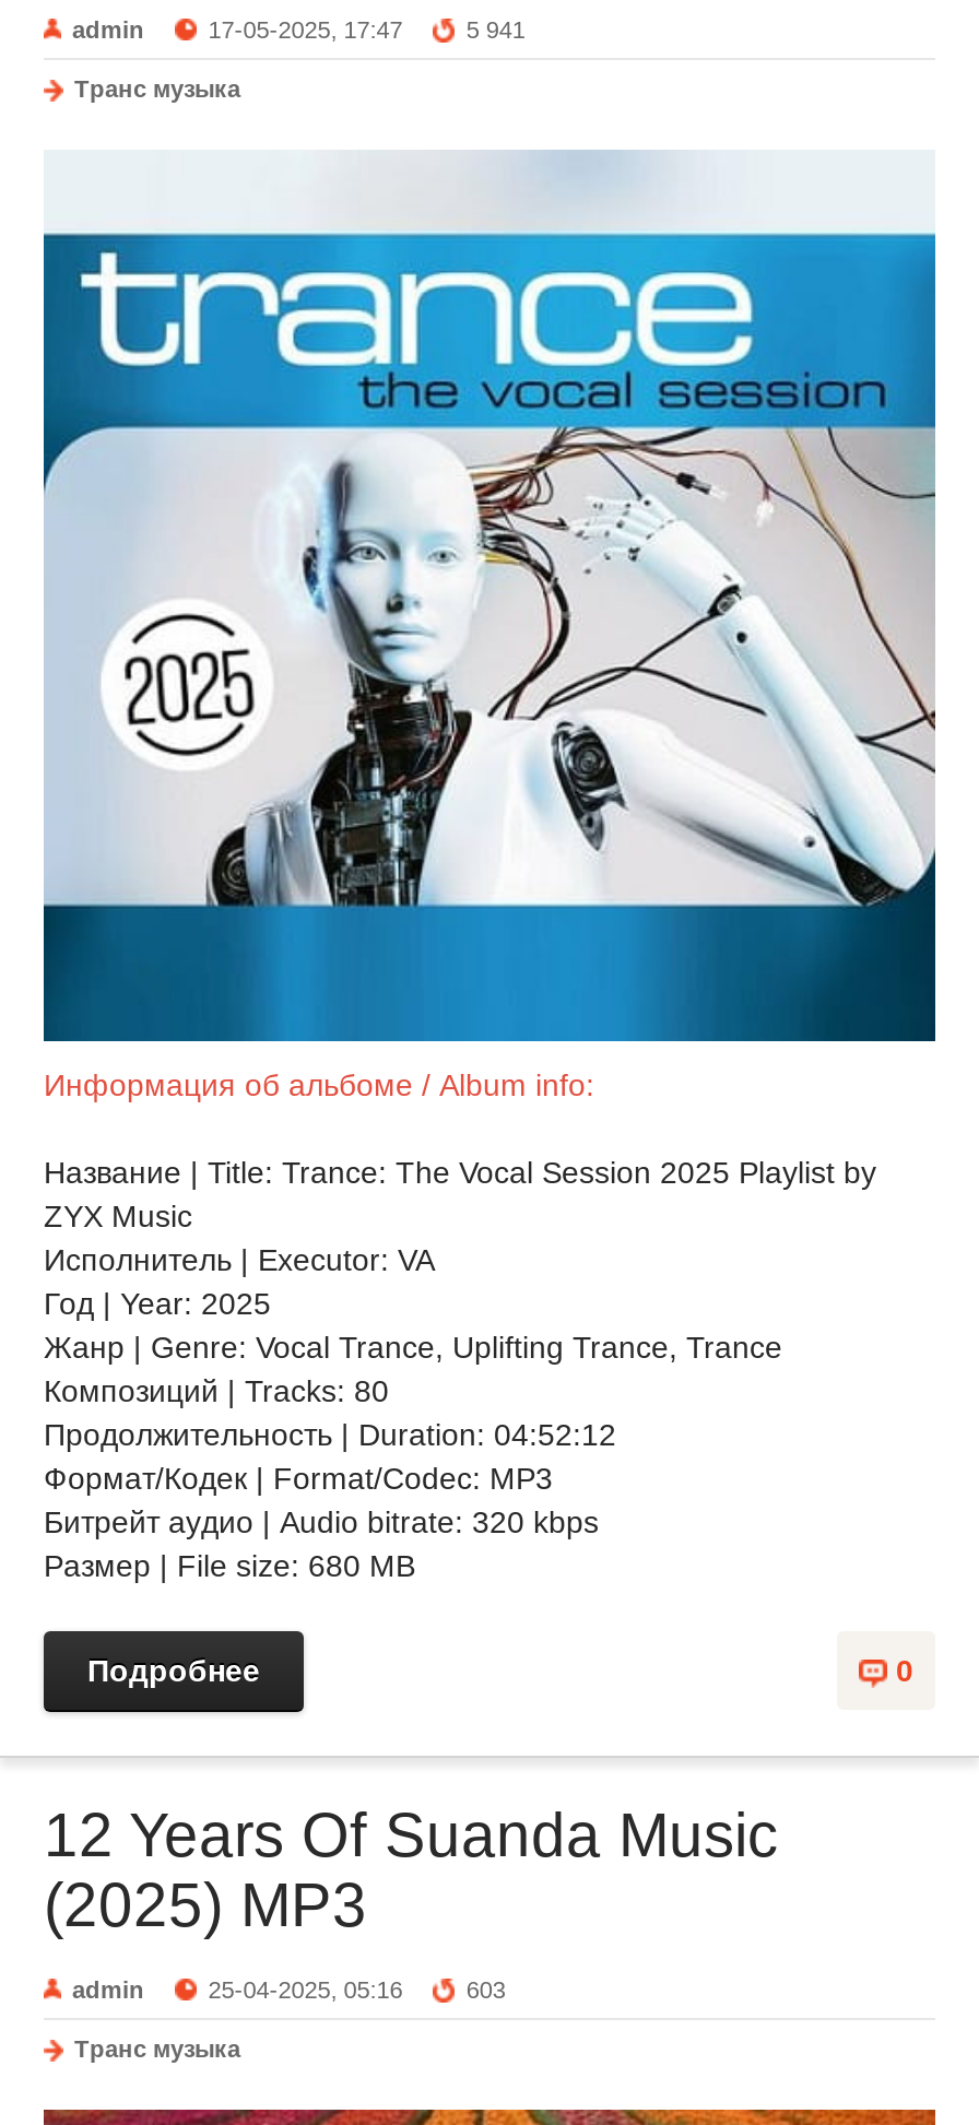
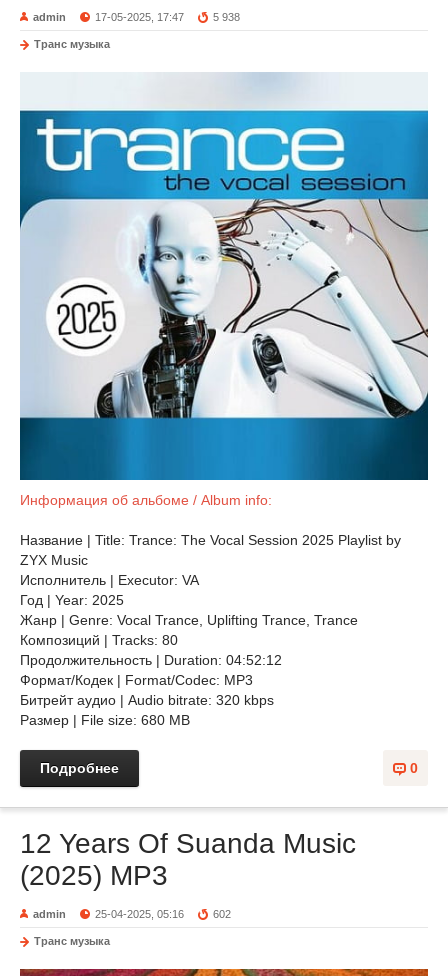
- 5 941
+ 5 938

- 603
+ 602
